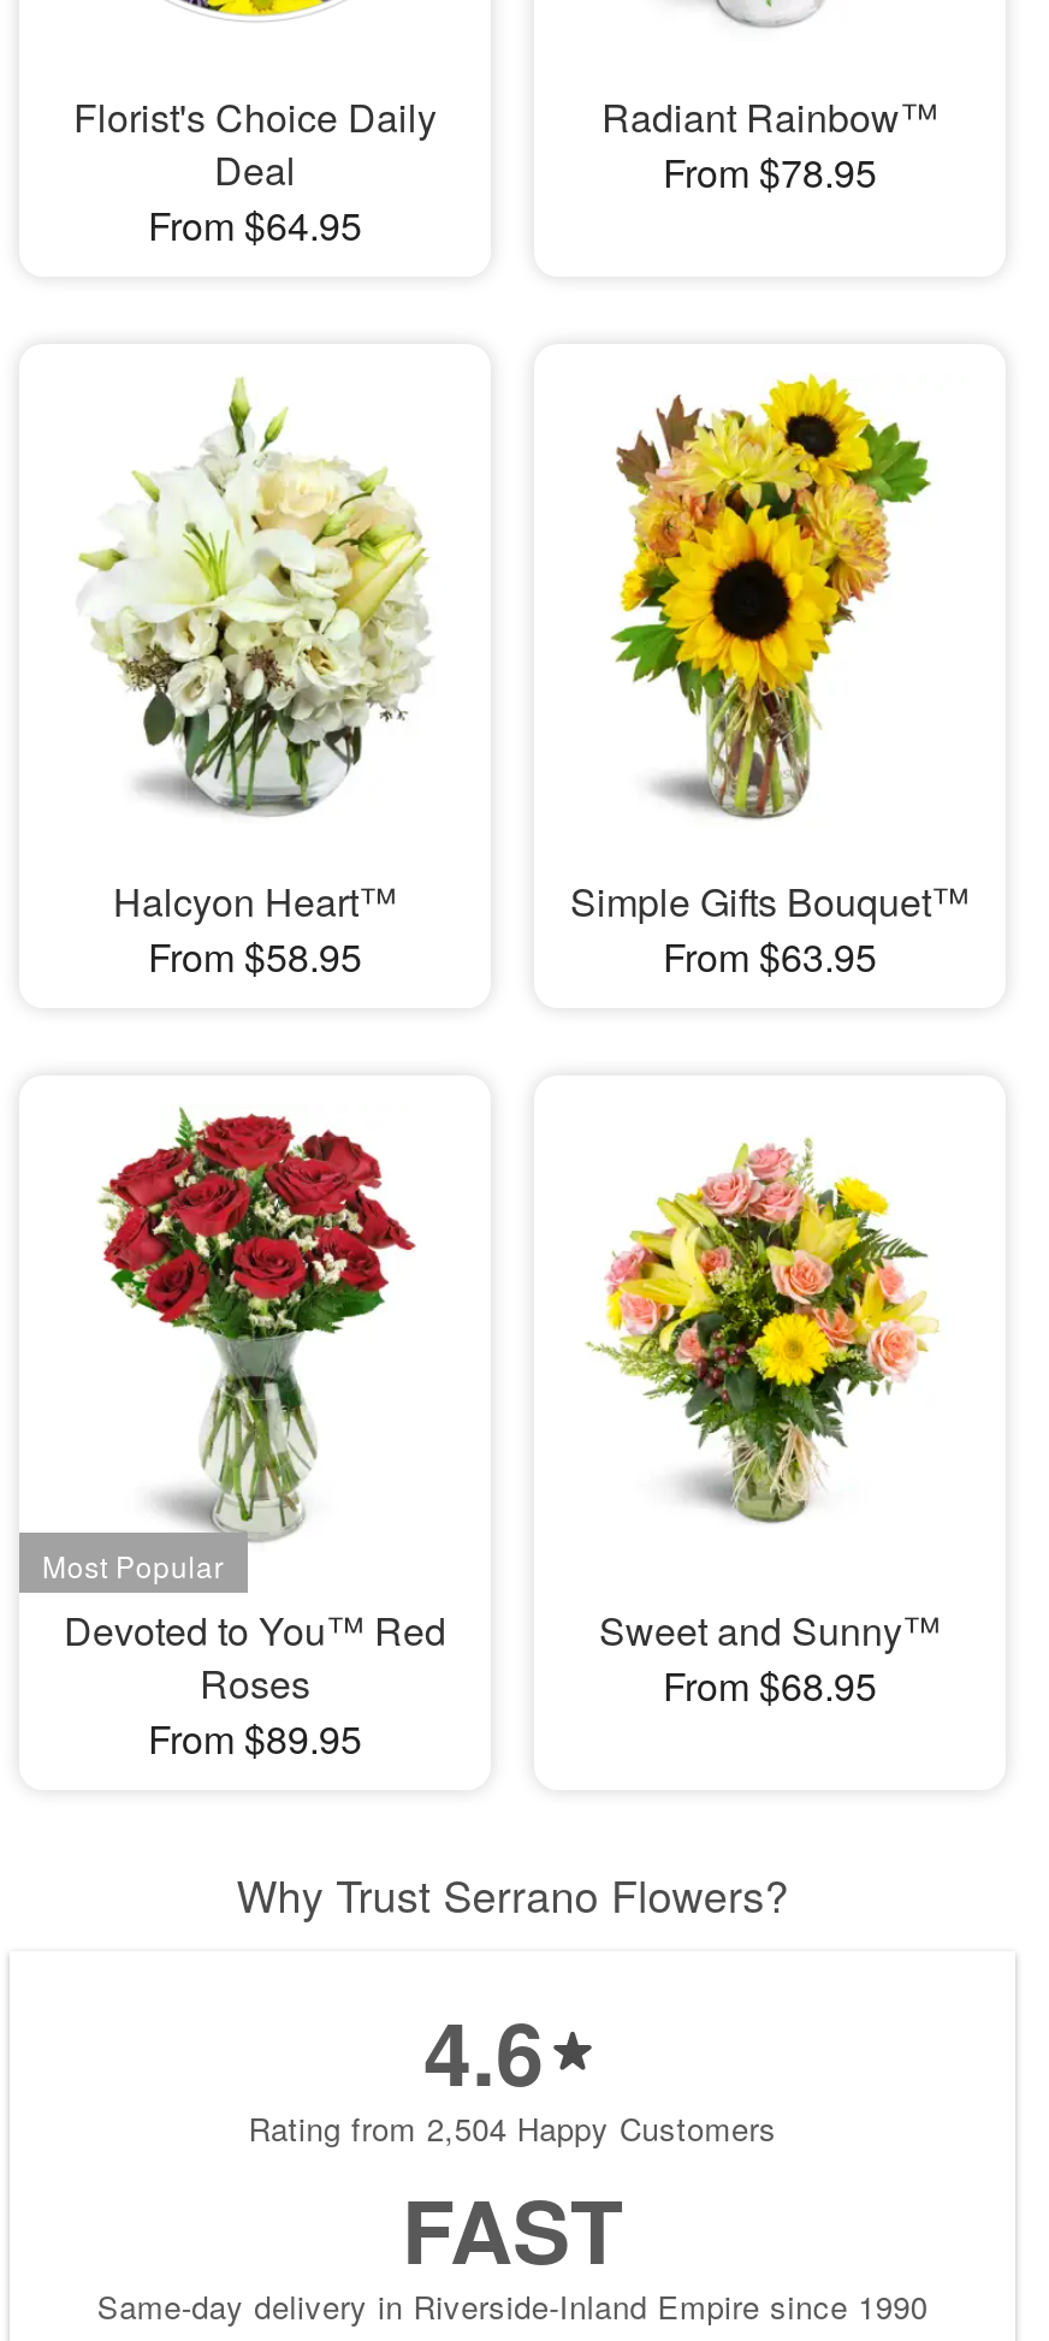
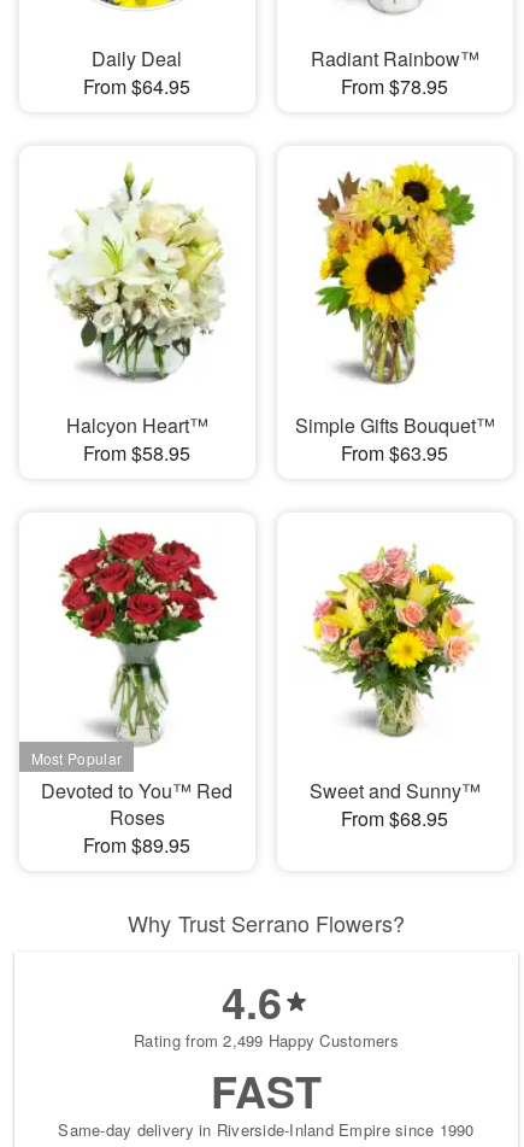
- Florist's Choice Daily
- Deal
+ Daily Deal

- Rating from 2,504 Happy Customers
+ Rating from 2,499 Happy Customers
